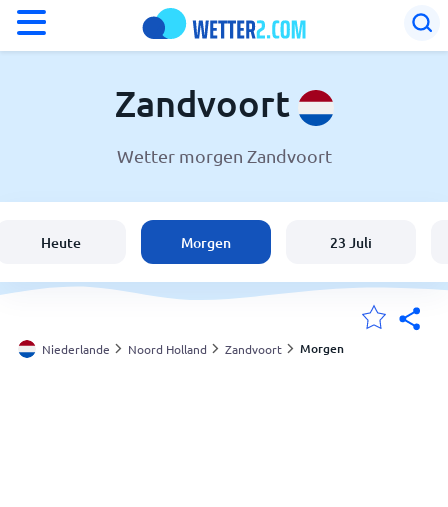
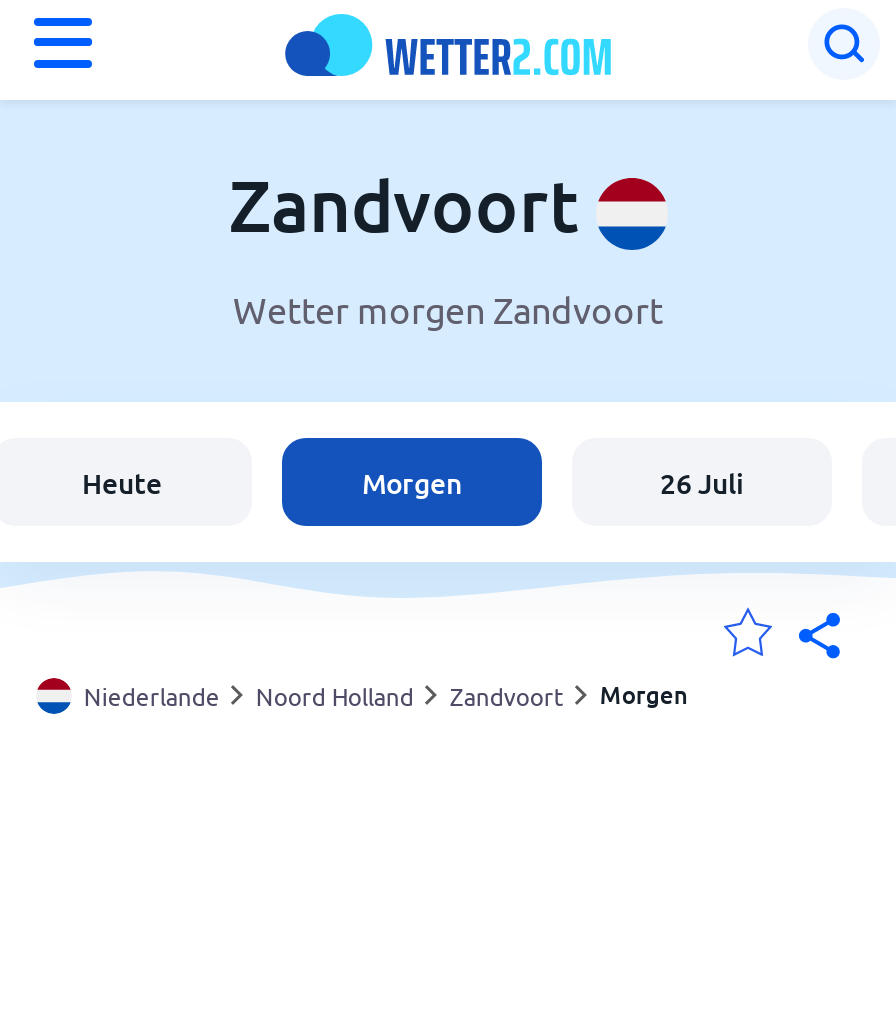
- 23 Juli
+ 26 Juli
